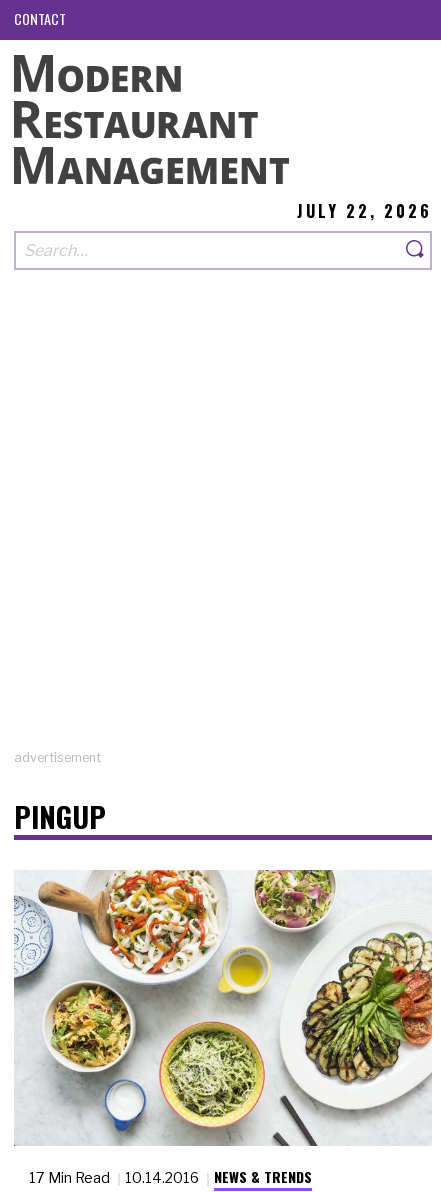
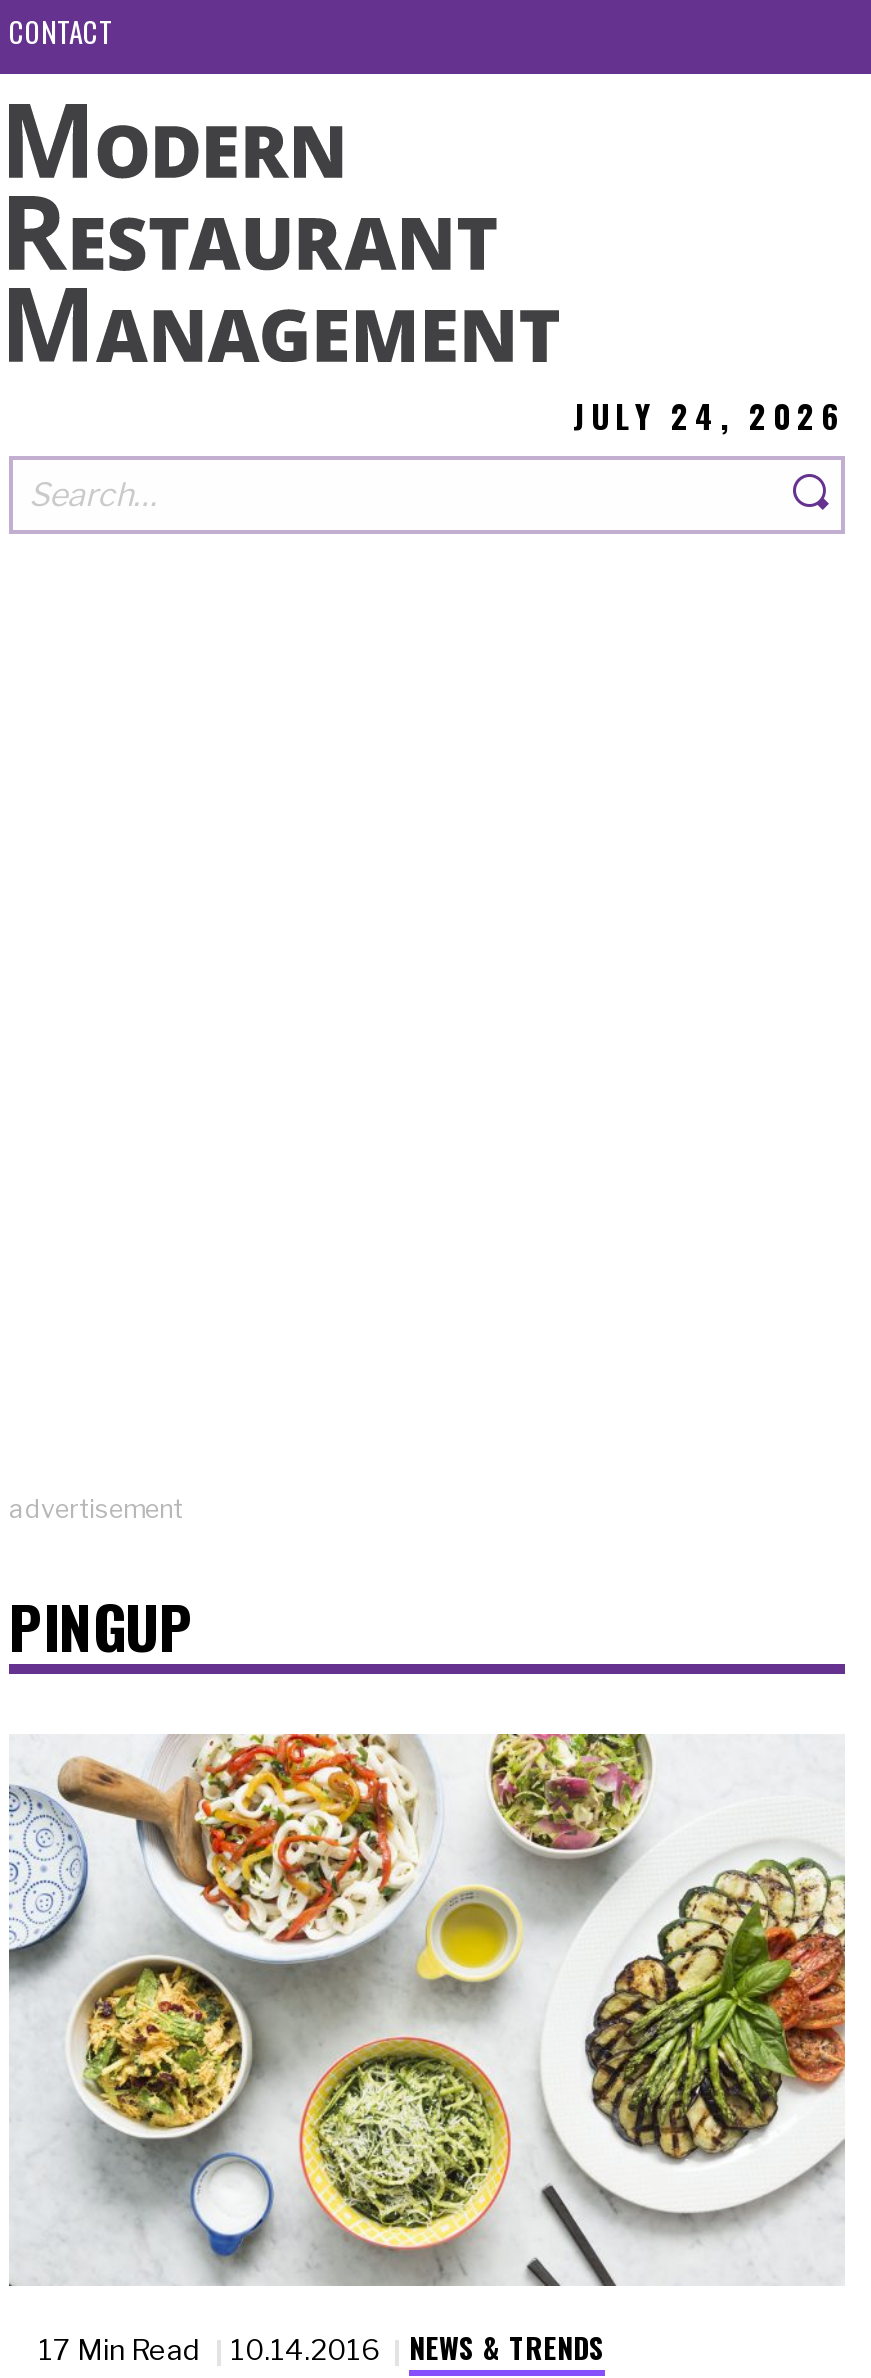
- JULY 22, 2026
+ JULY 24, 2026
